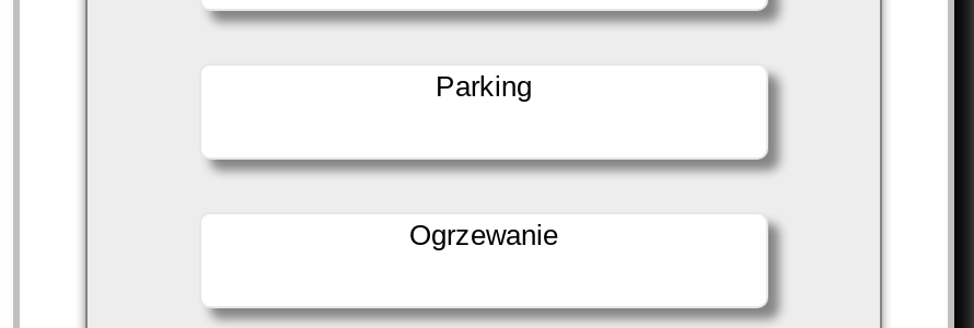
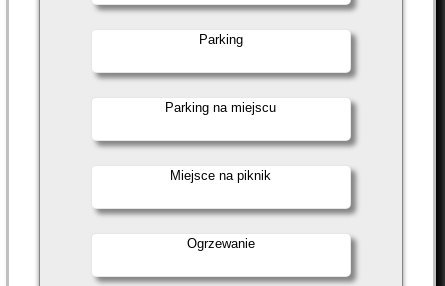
+ Parking na miejscu

+ Miejsce na piknik
